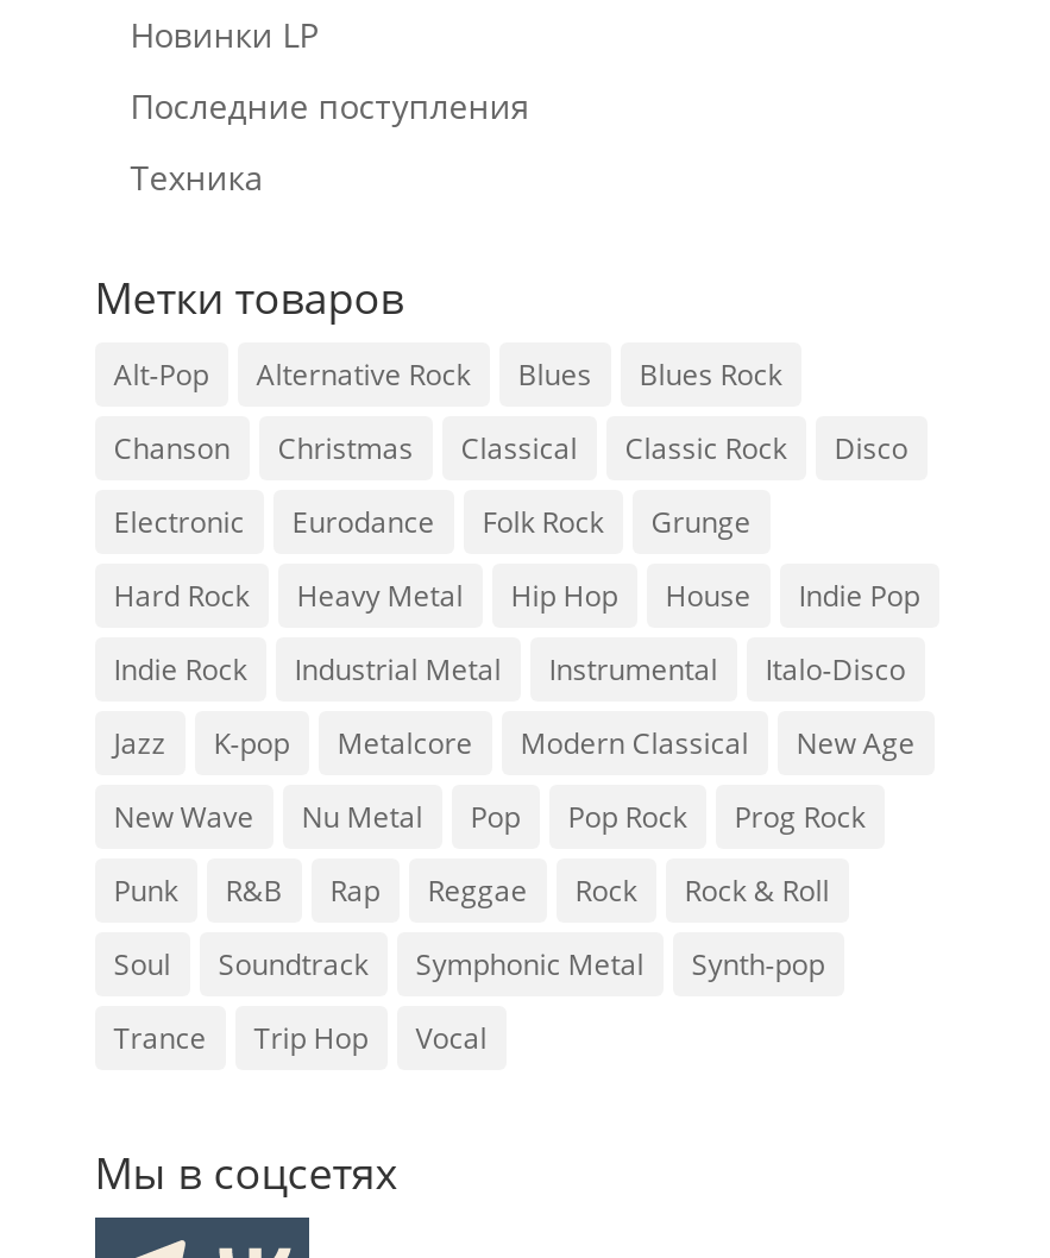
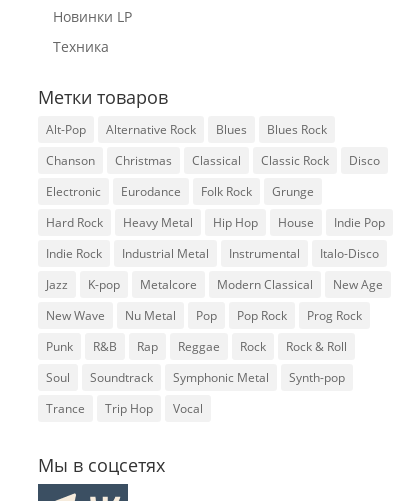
- Последние поступления
